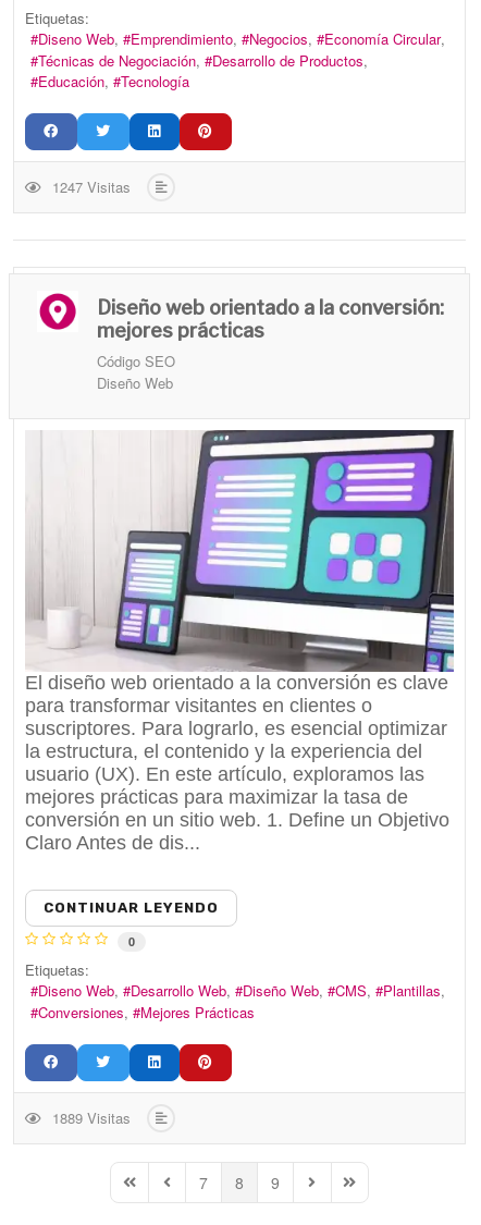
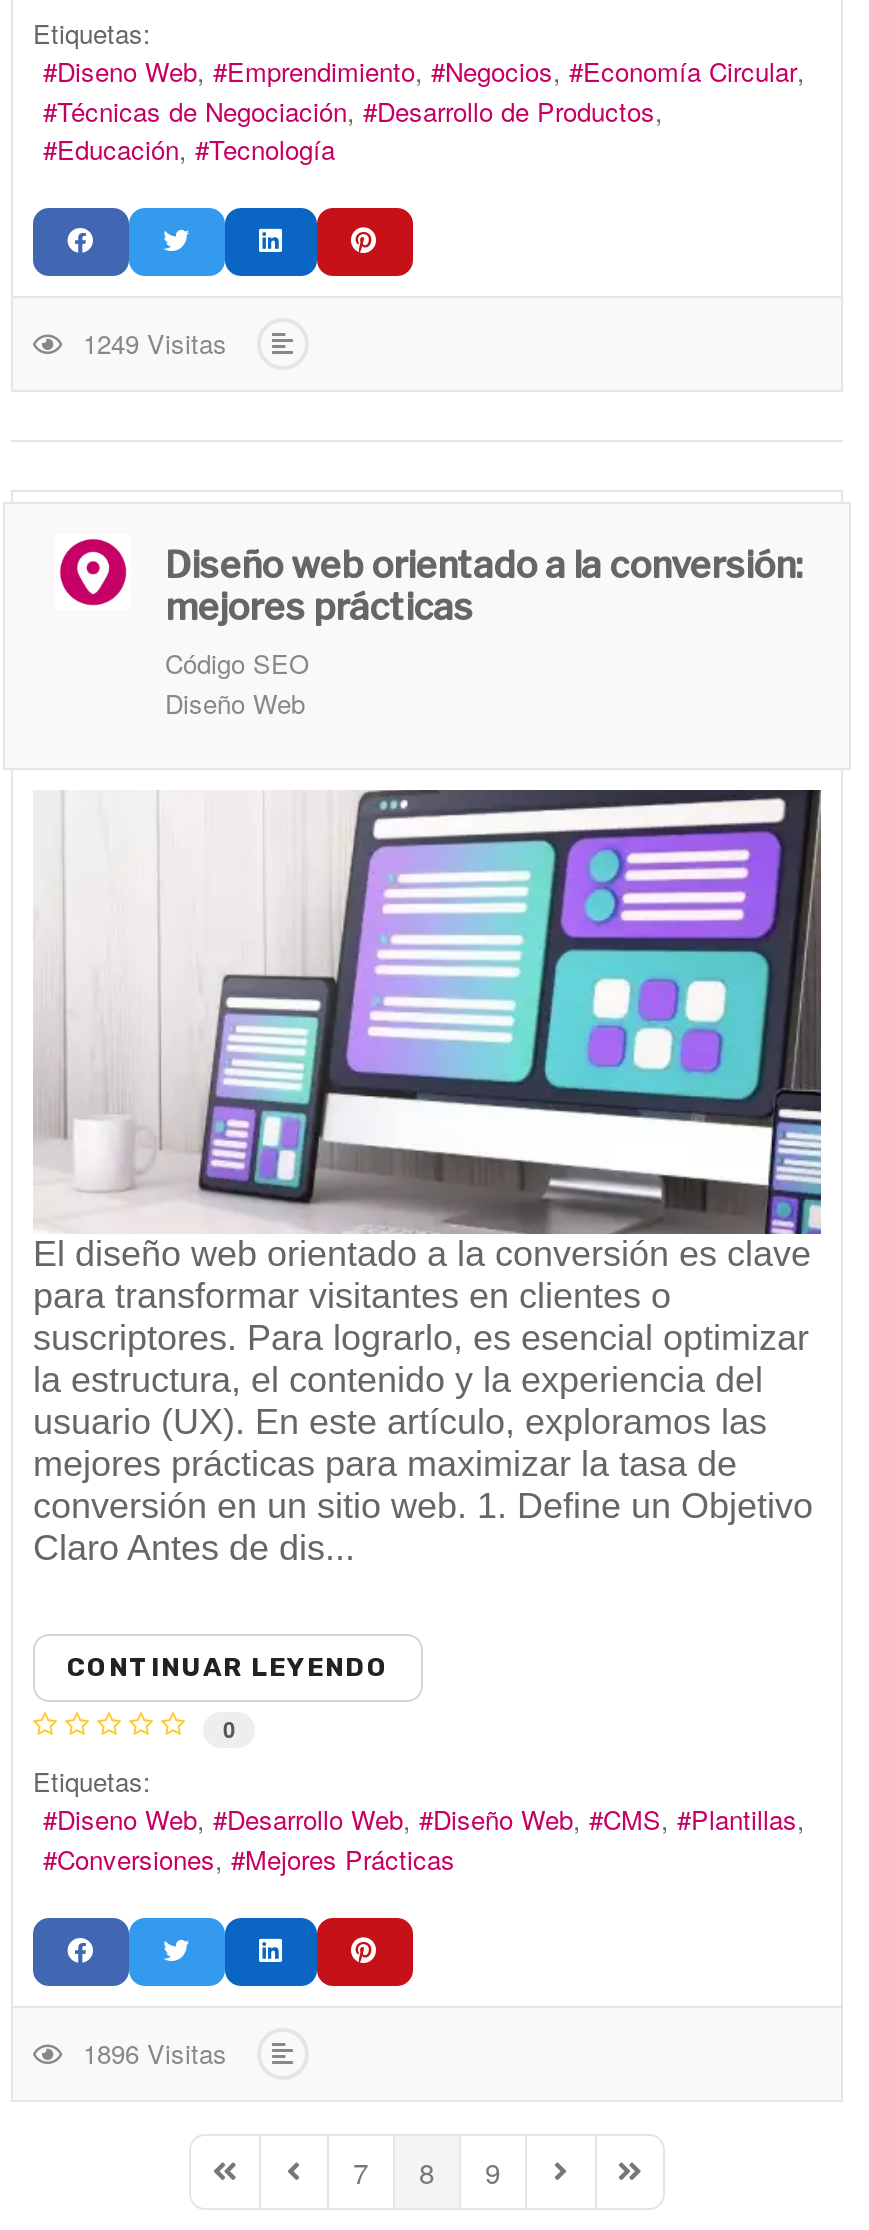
- 1247 Visitas
+ 1249 Visitas

- 1889 Visitas
+ 1896 Visitas
